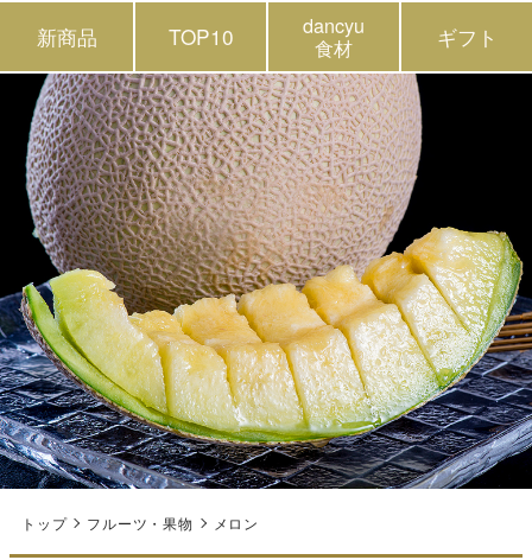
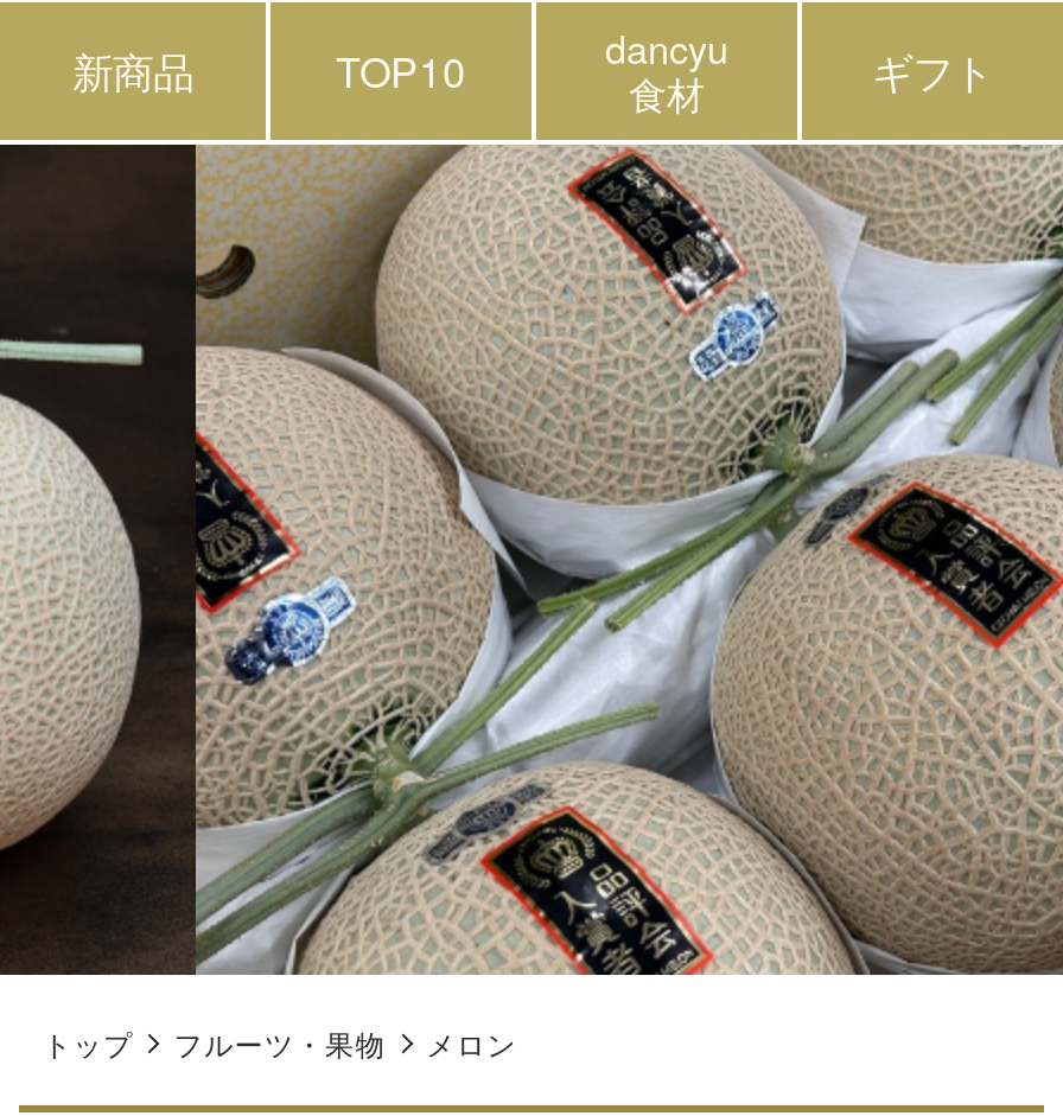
- [image]
+ [image]
